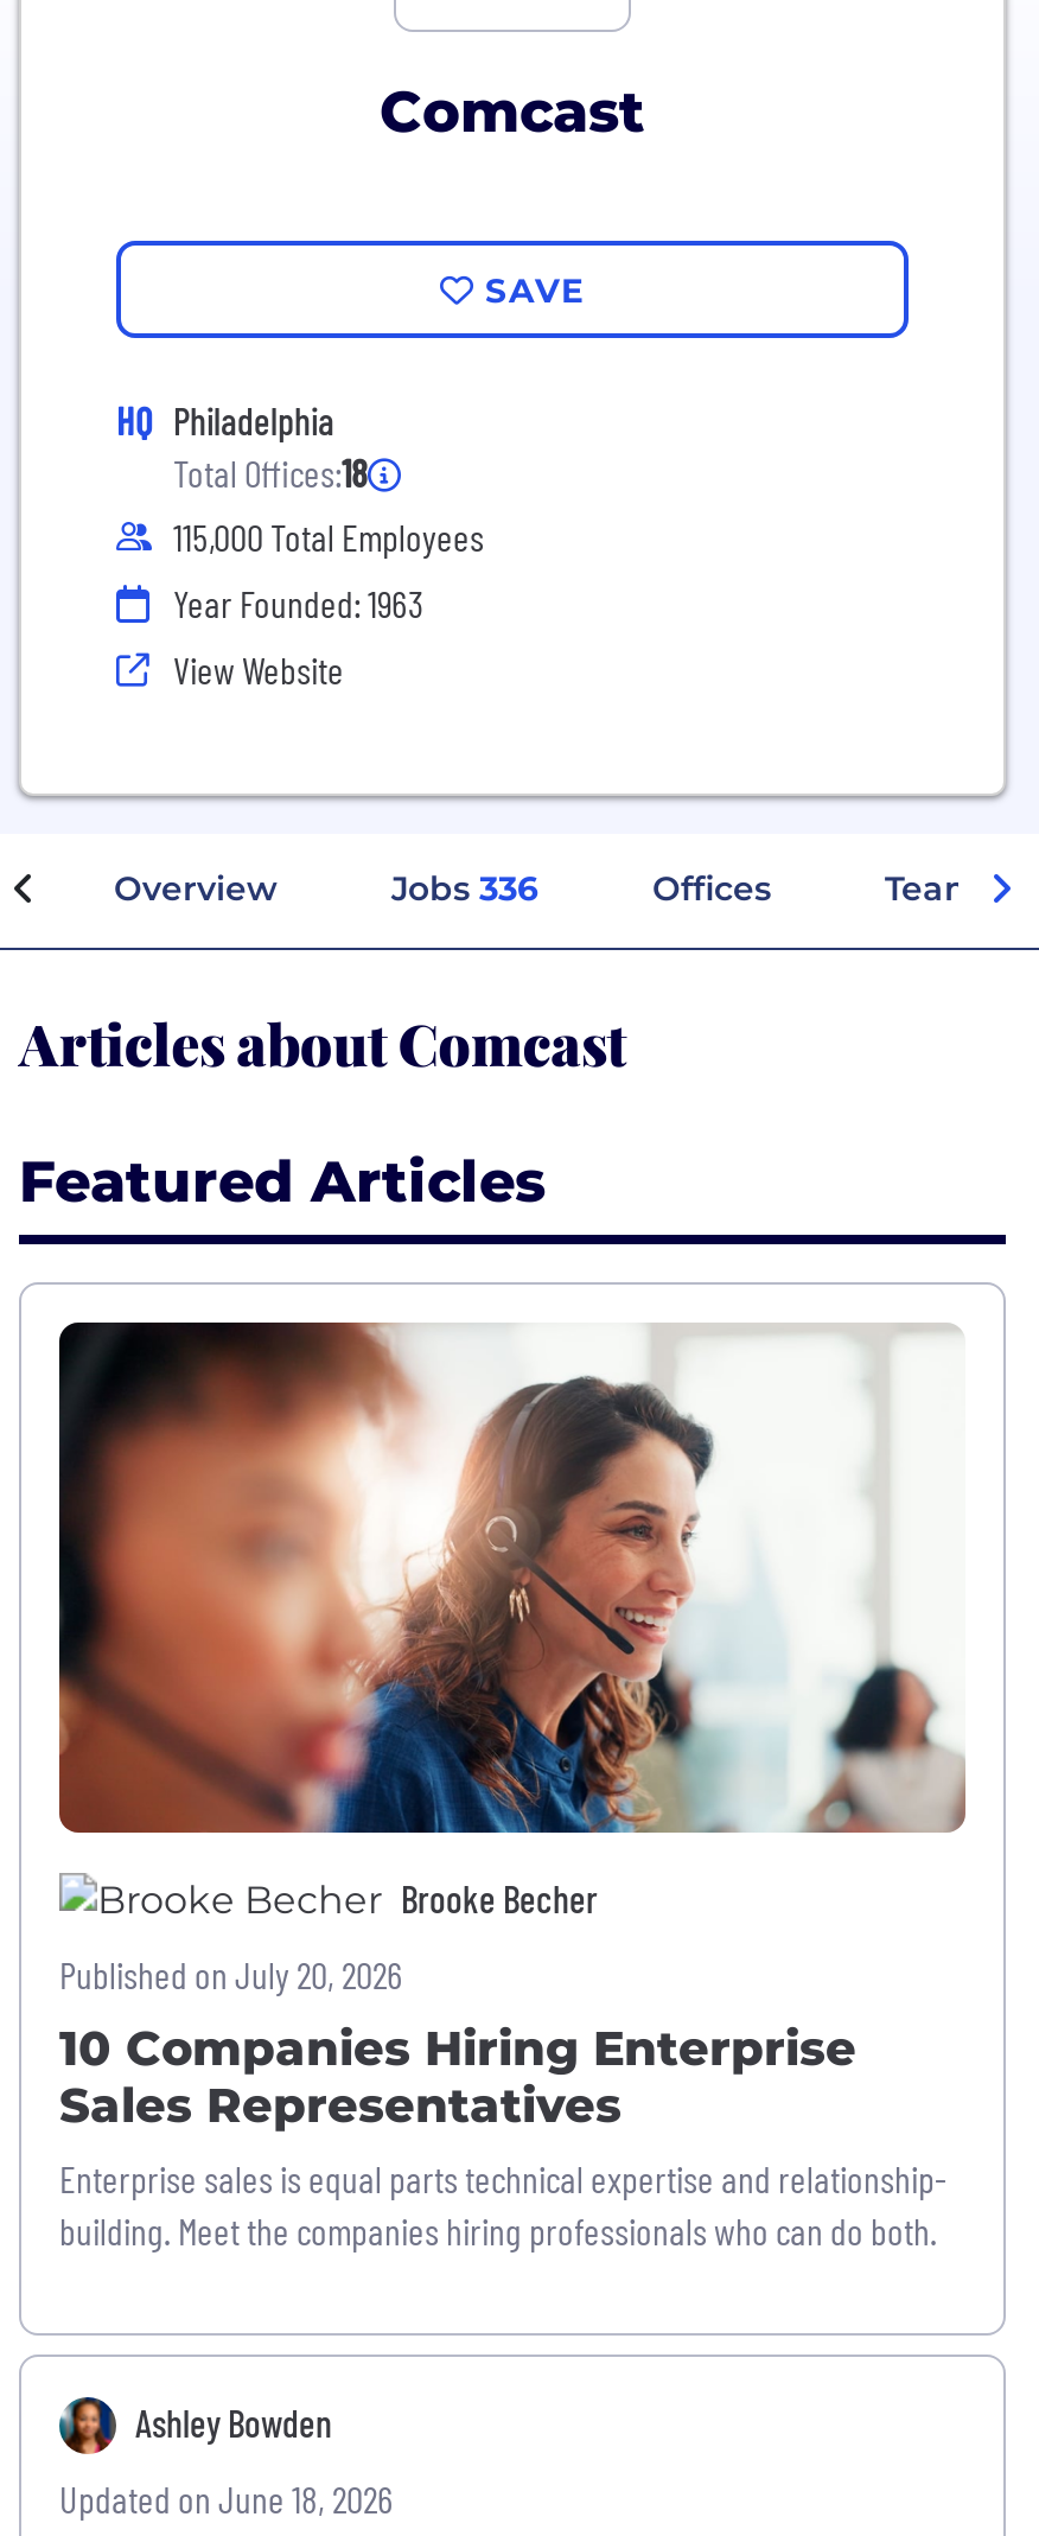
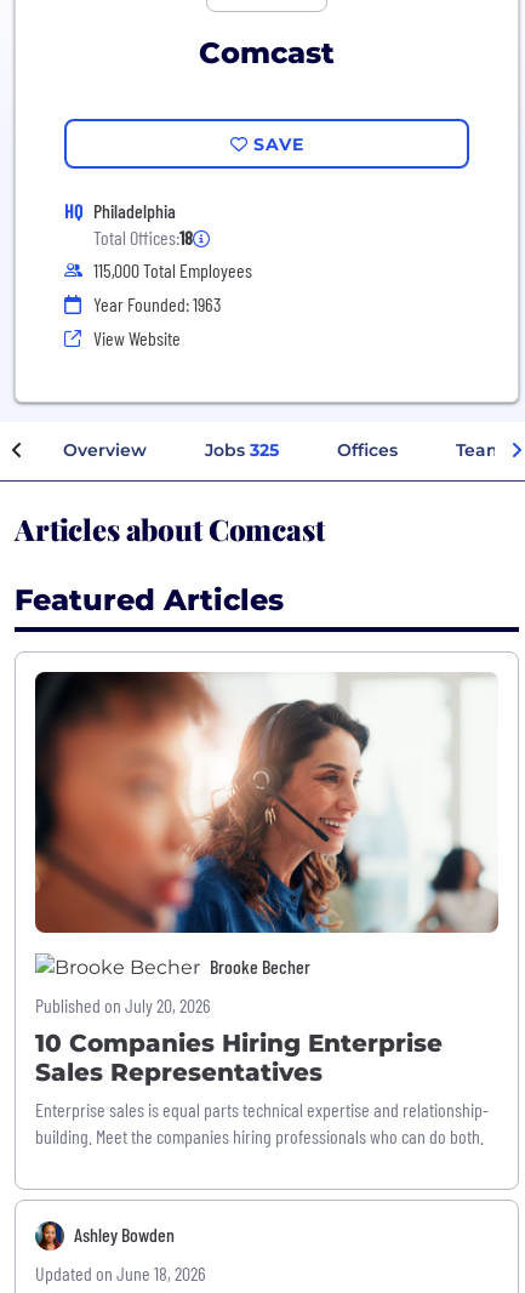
- Jobs 336
+ Jobs 325
